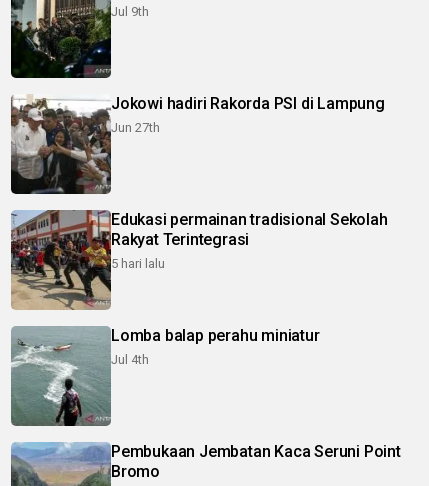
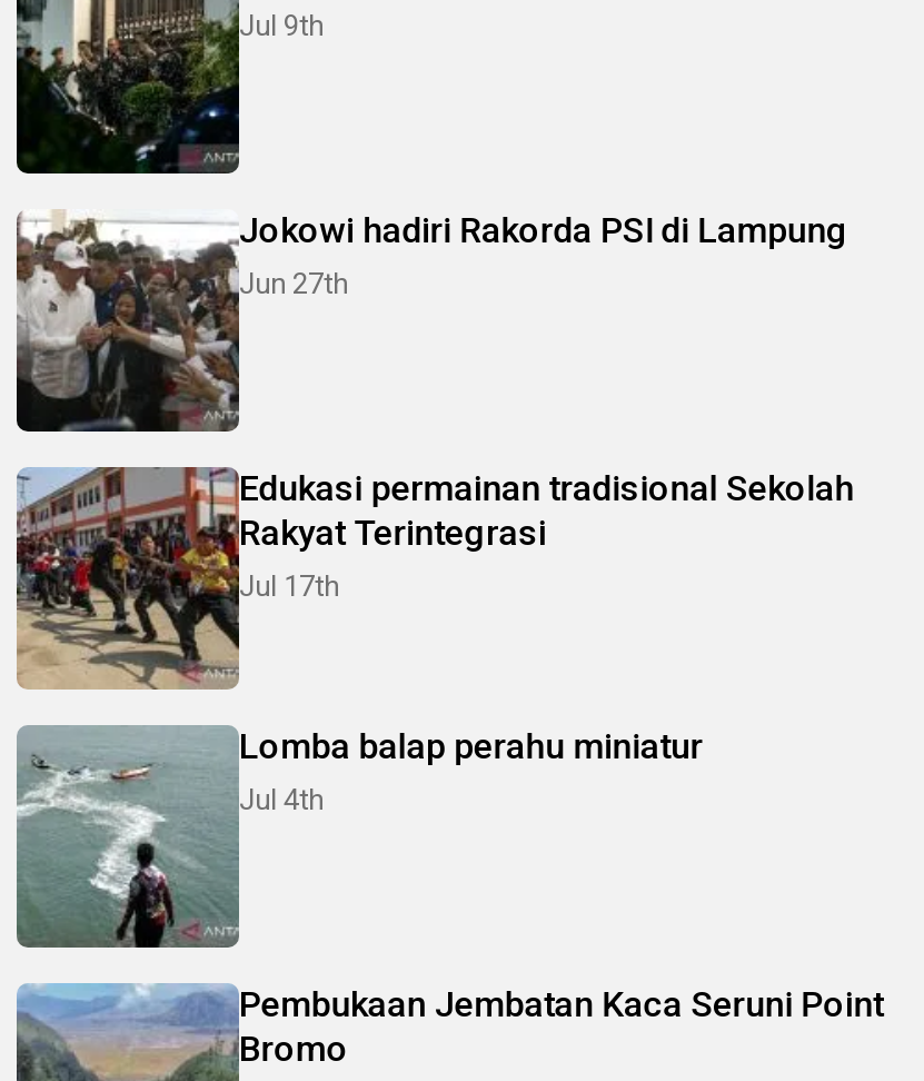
- 5 hari lalu
+ Jul 17th
